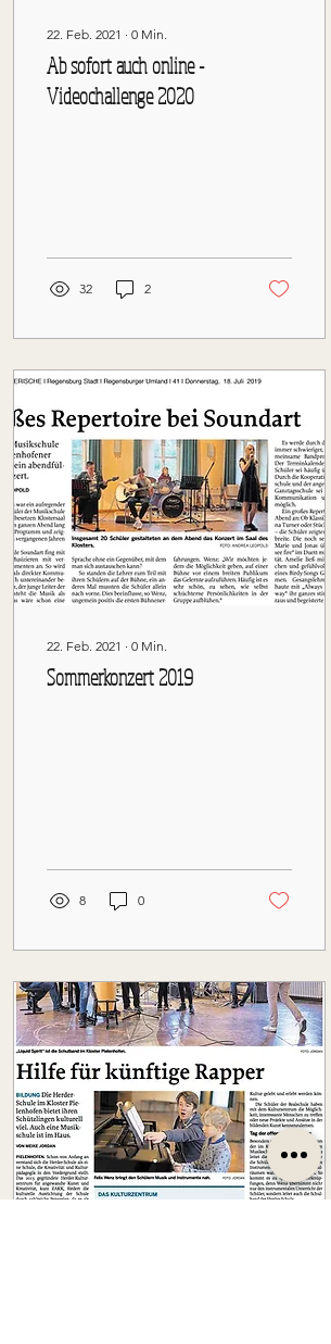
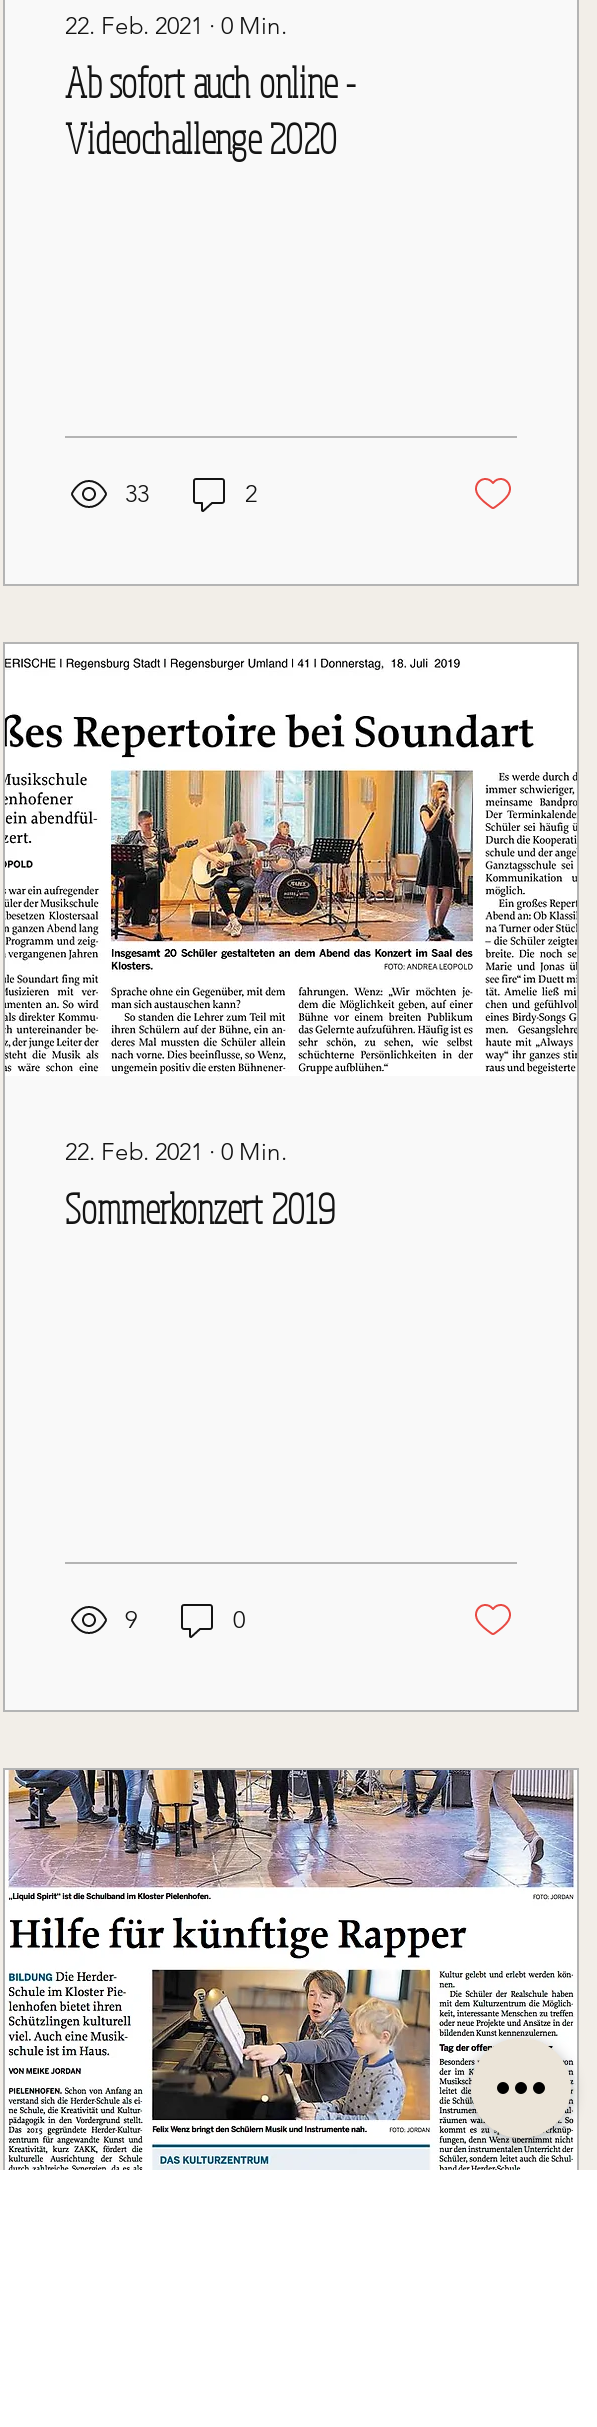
- 32
+ 33

- 8
+ 9
